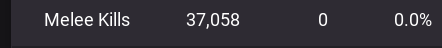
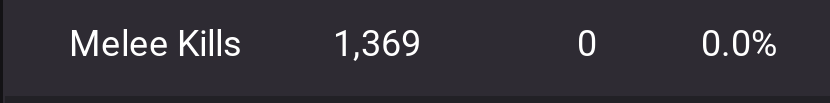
- 37,058
+ 1,369
